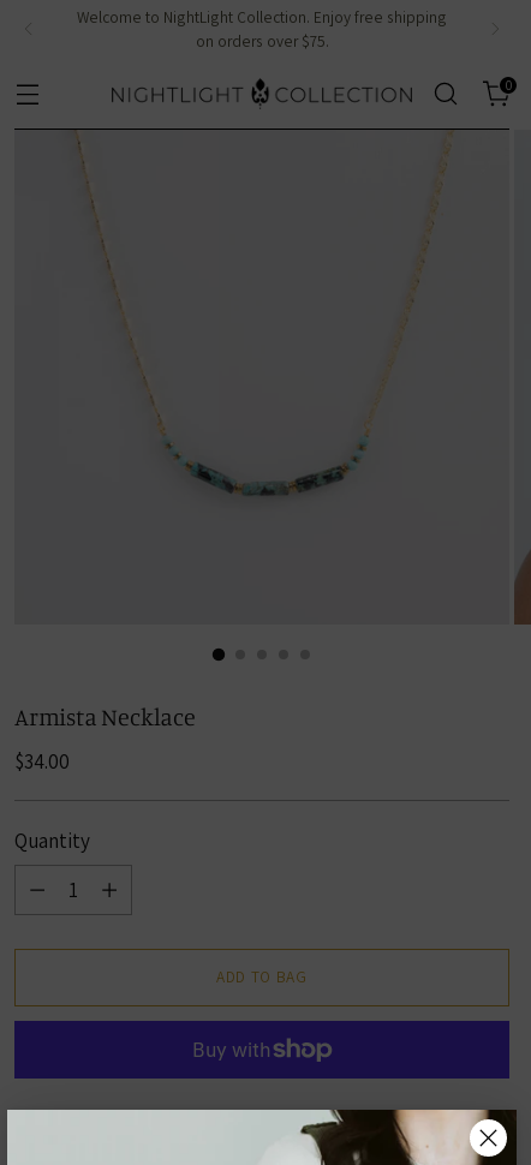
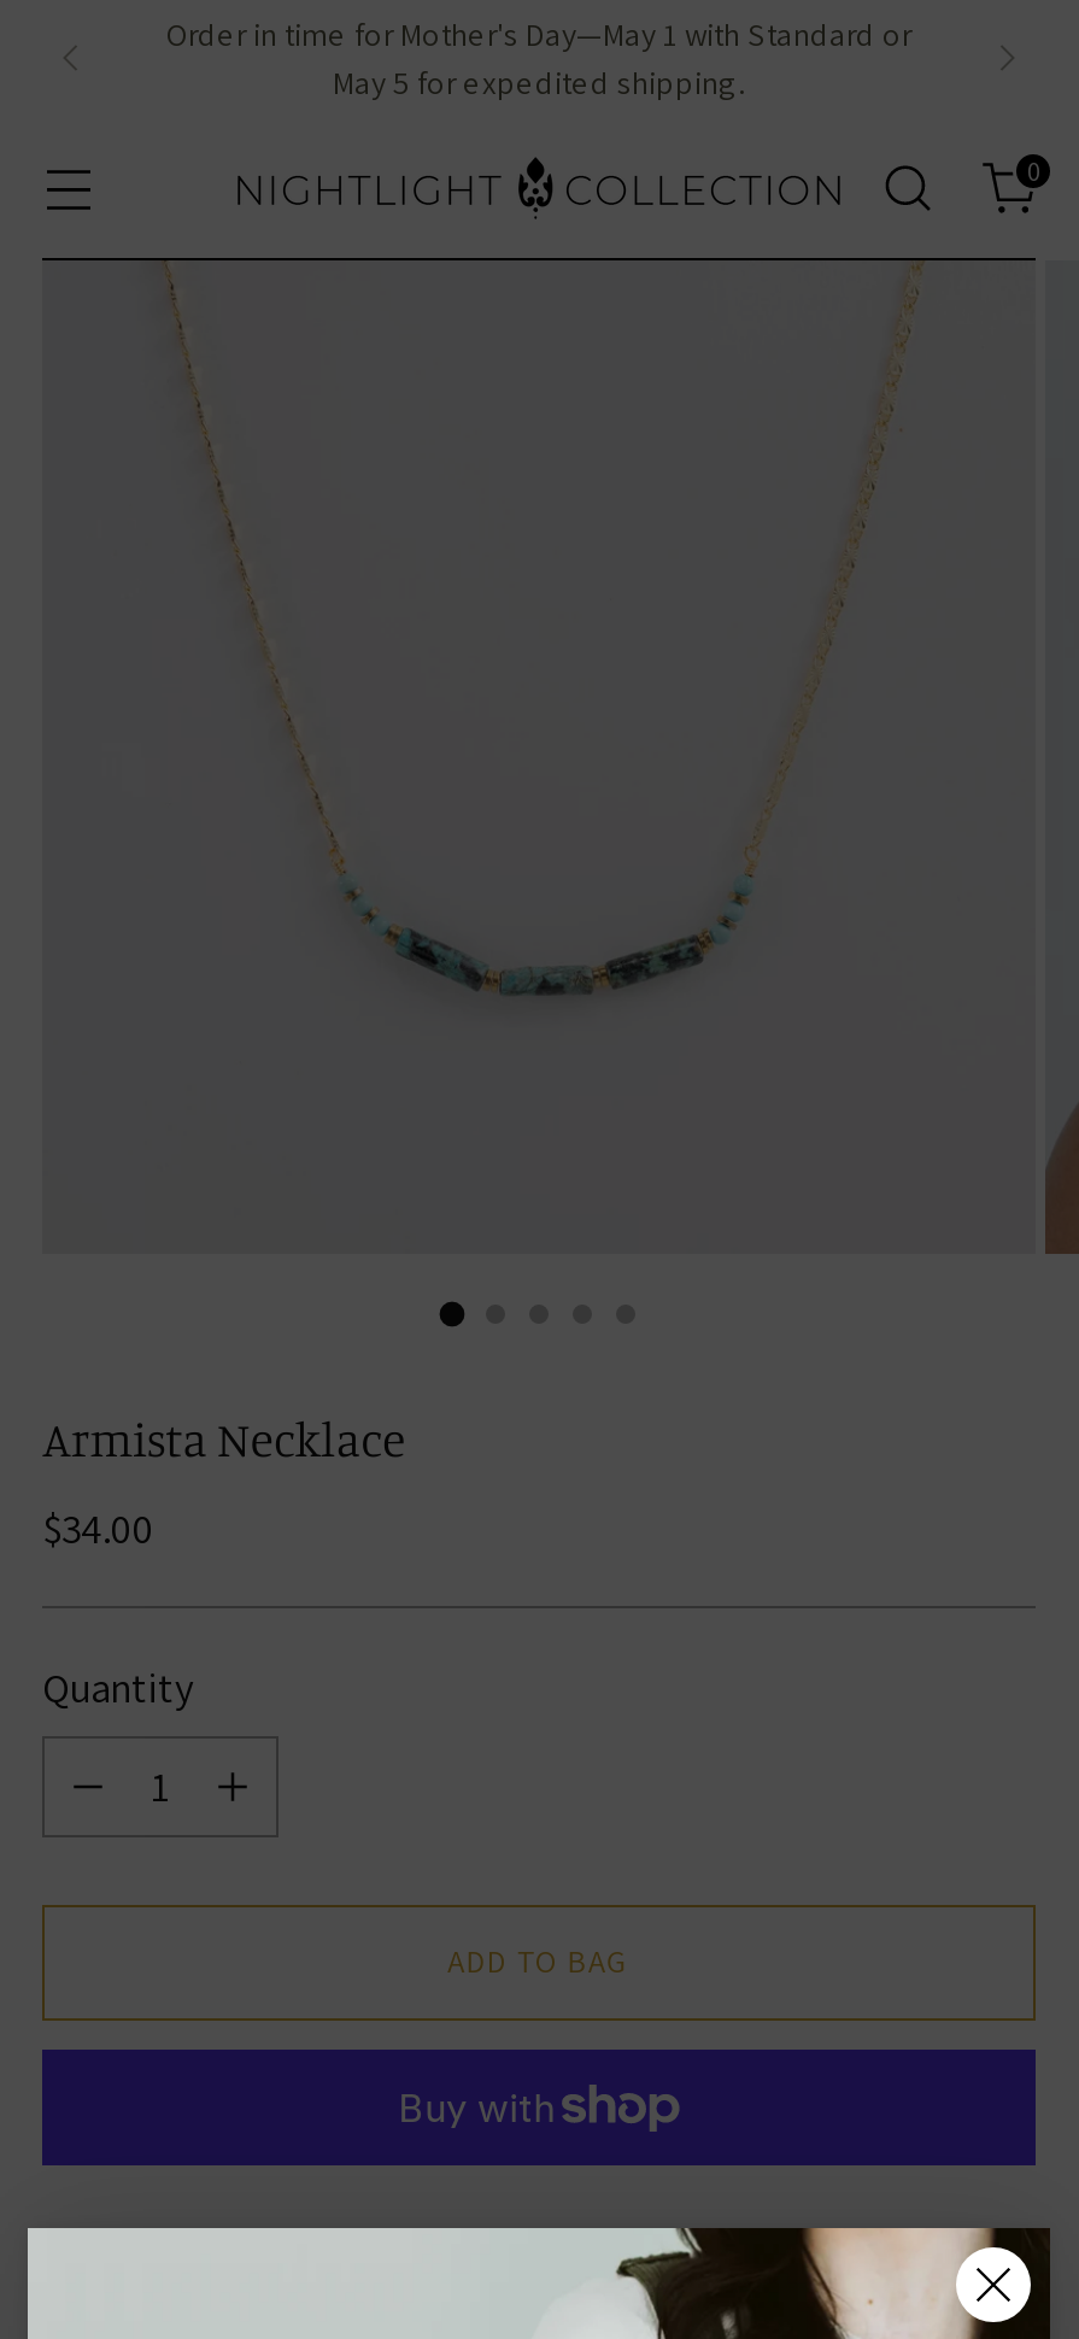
- Welcome to NightLight Collection. Enjoy free shipping
- on orders over $75.
+ Order in time for Mother's Day—May 1 with Standard or
+ May 5 for expedited shipping.
